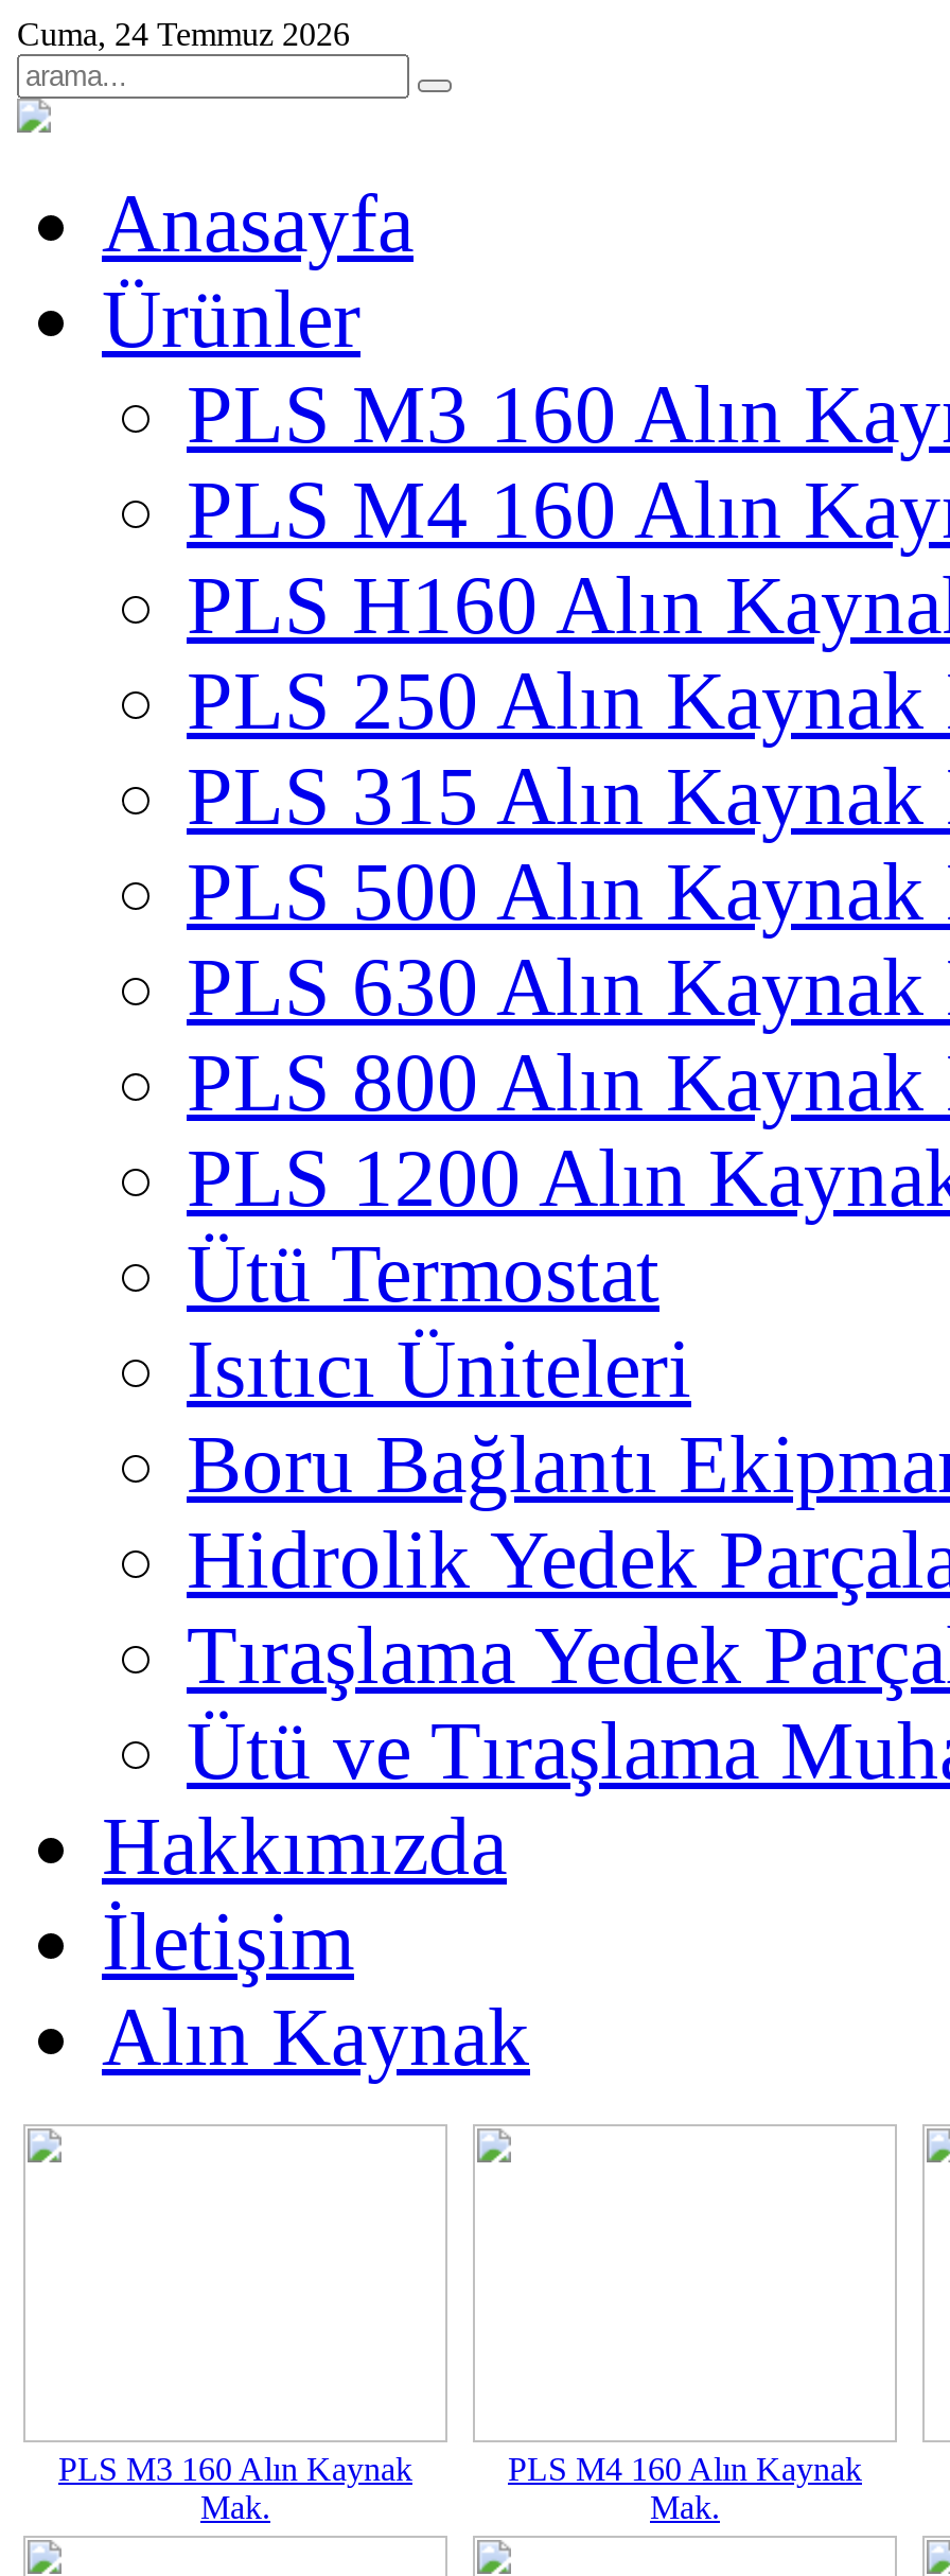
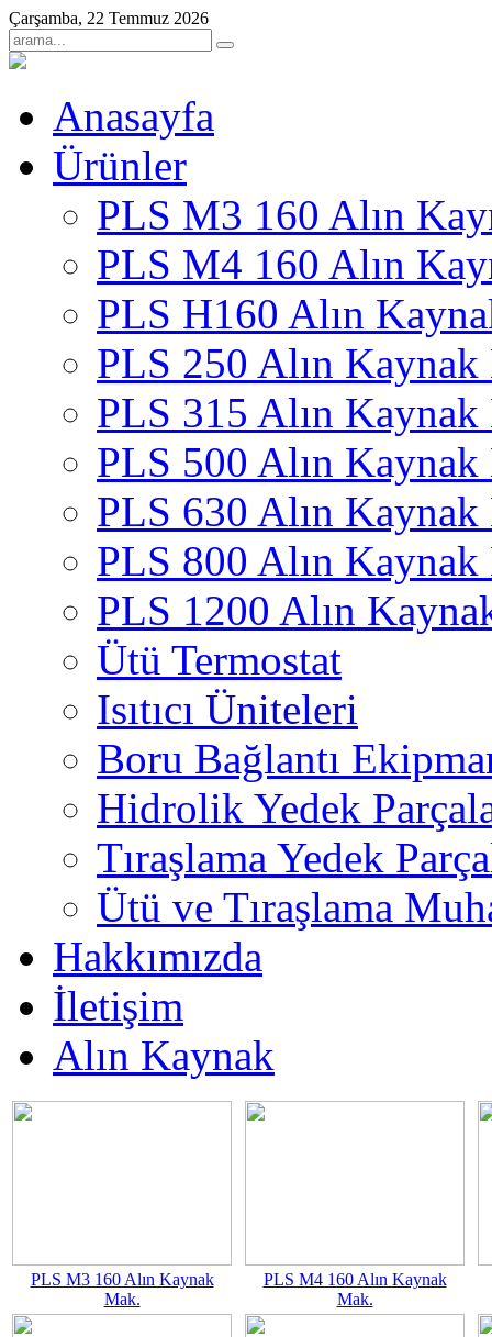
- Cuma, 24 Temmuz 2026
+ Çarşamba, 22 Temmuz 2026
